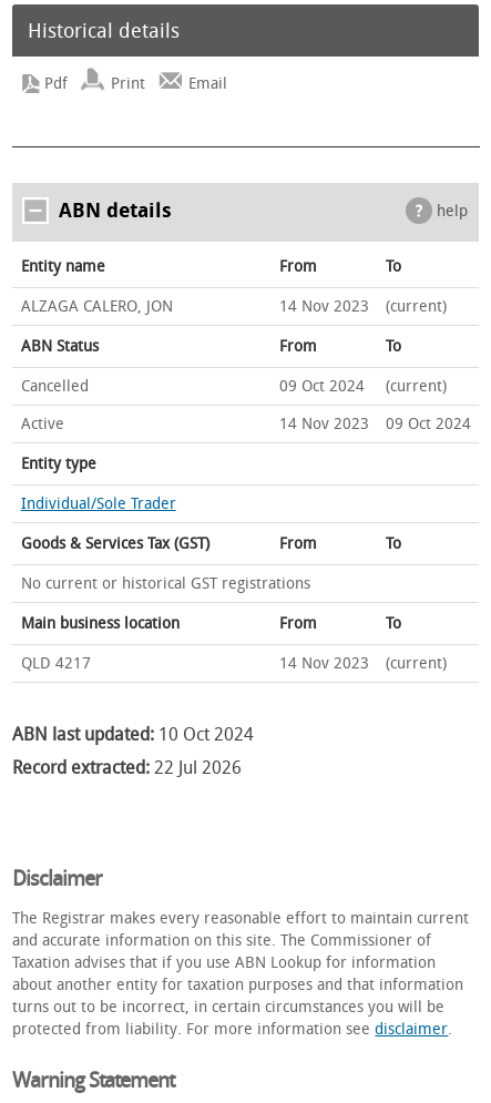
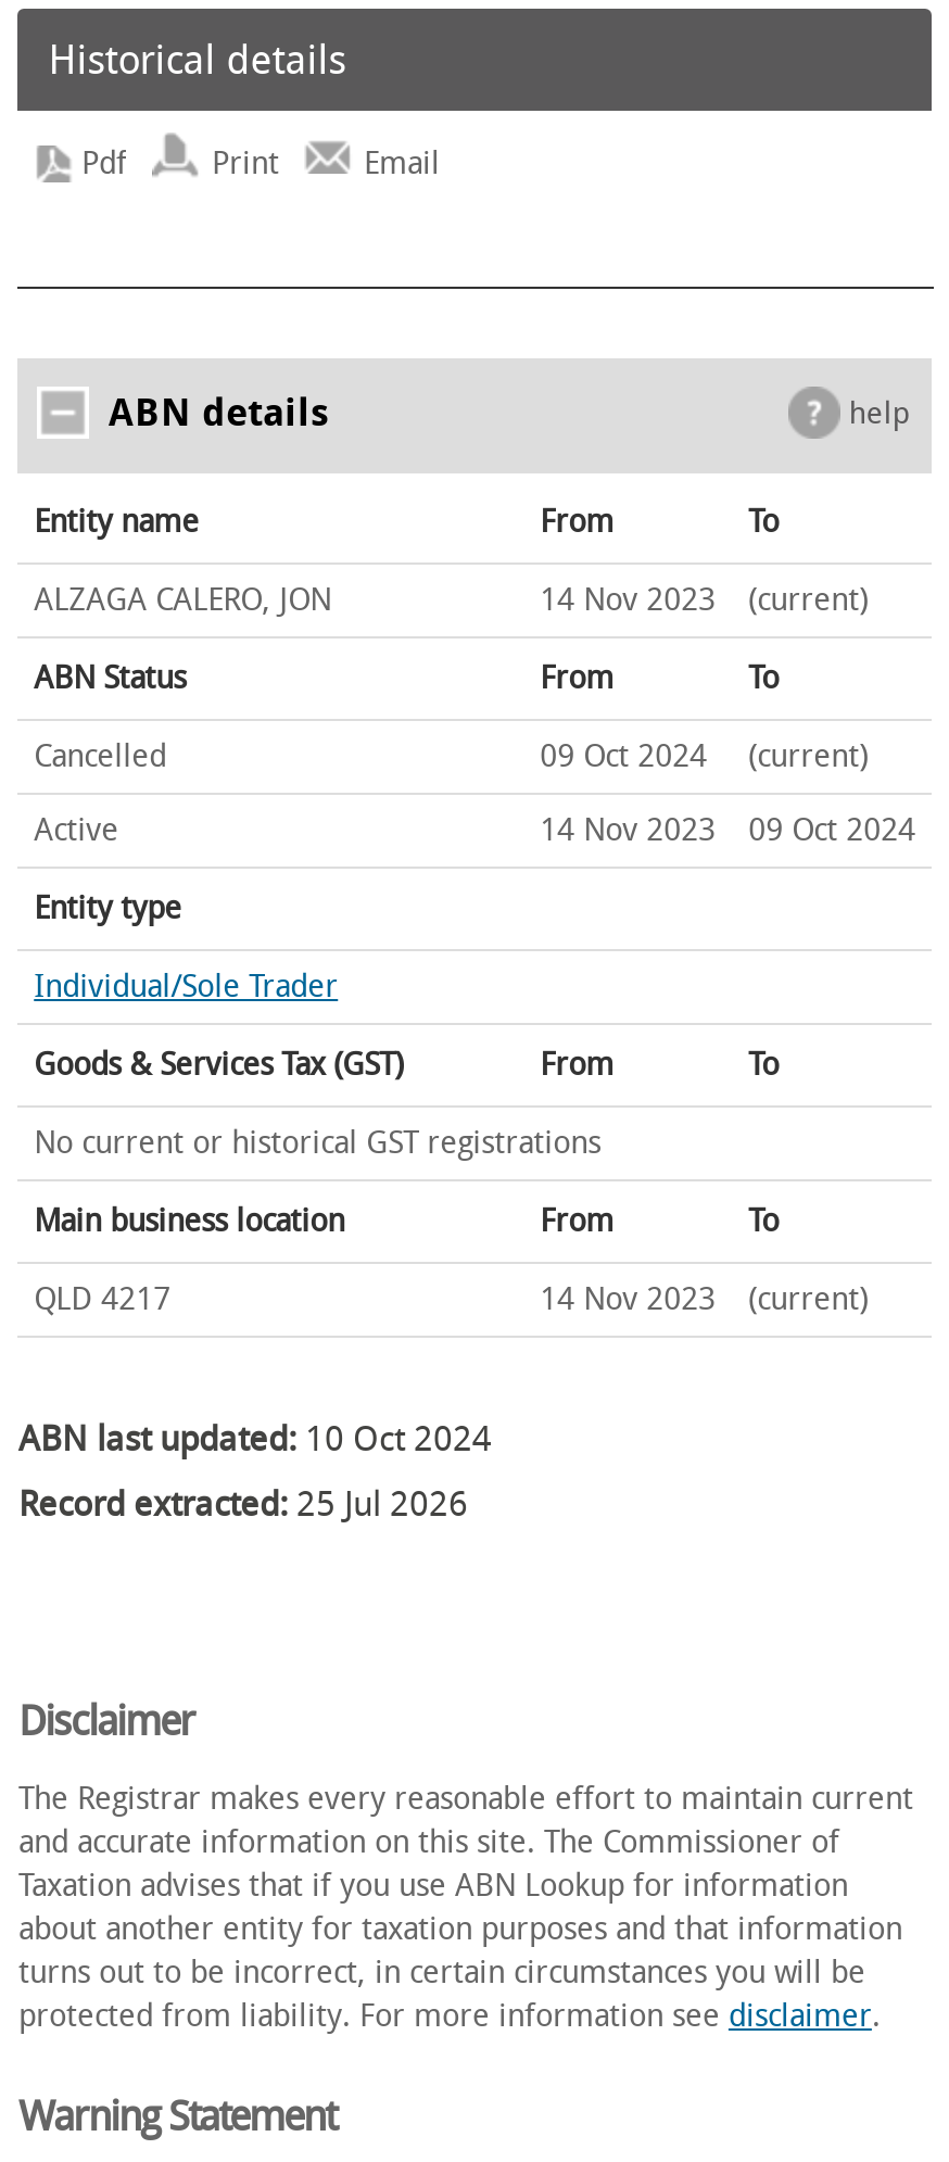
- Record extracted: 22 Jul 2026
+ Record extracted: 25 Jul 2026
